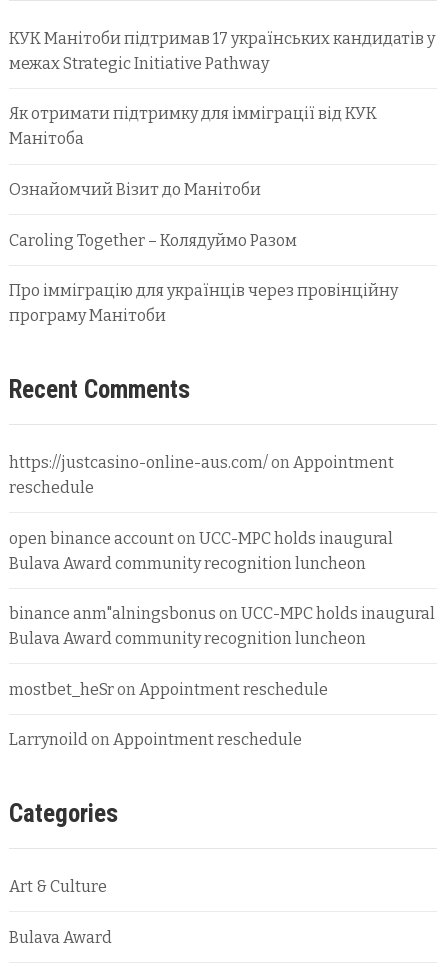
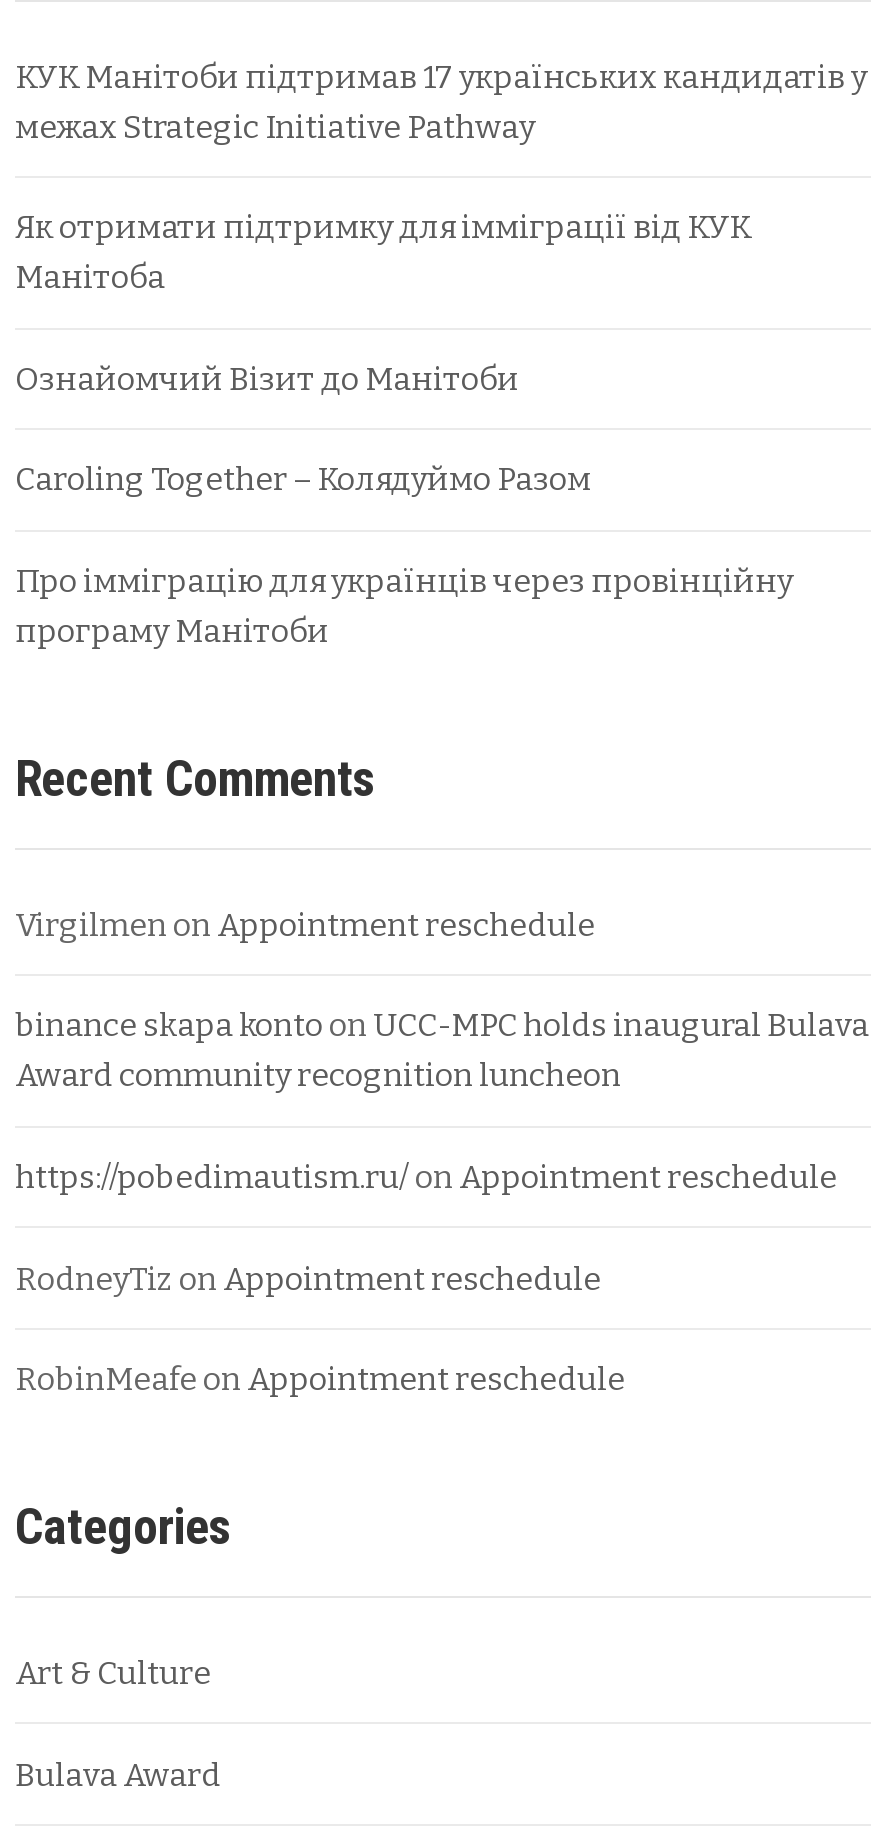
- https://justcasino-online-aus.com/ on Appointment
- reschedule
+ Virgilmen on Appointment reschedule

- open binance account on UCC-MPC holds inaugural
- Bulava Award community recognition luncheon
+ binance skapa konto on UCC-MPC holds inaugural Bulava
+ Award community recognition luncheon

- binance anm"alningsbonus on UCC-MPC holds inaugural
- Bulava Award community recognition luncheon
+ https://pobedimautism.ru/ on Appointment reschedule

- mostbet_heSr on Appointment reschedule
+ RodneyTiz on Appointment reschedule

- Larrynoild on Appointment reschedule
+ RobinMeafe on Appointment reschedule
